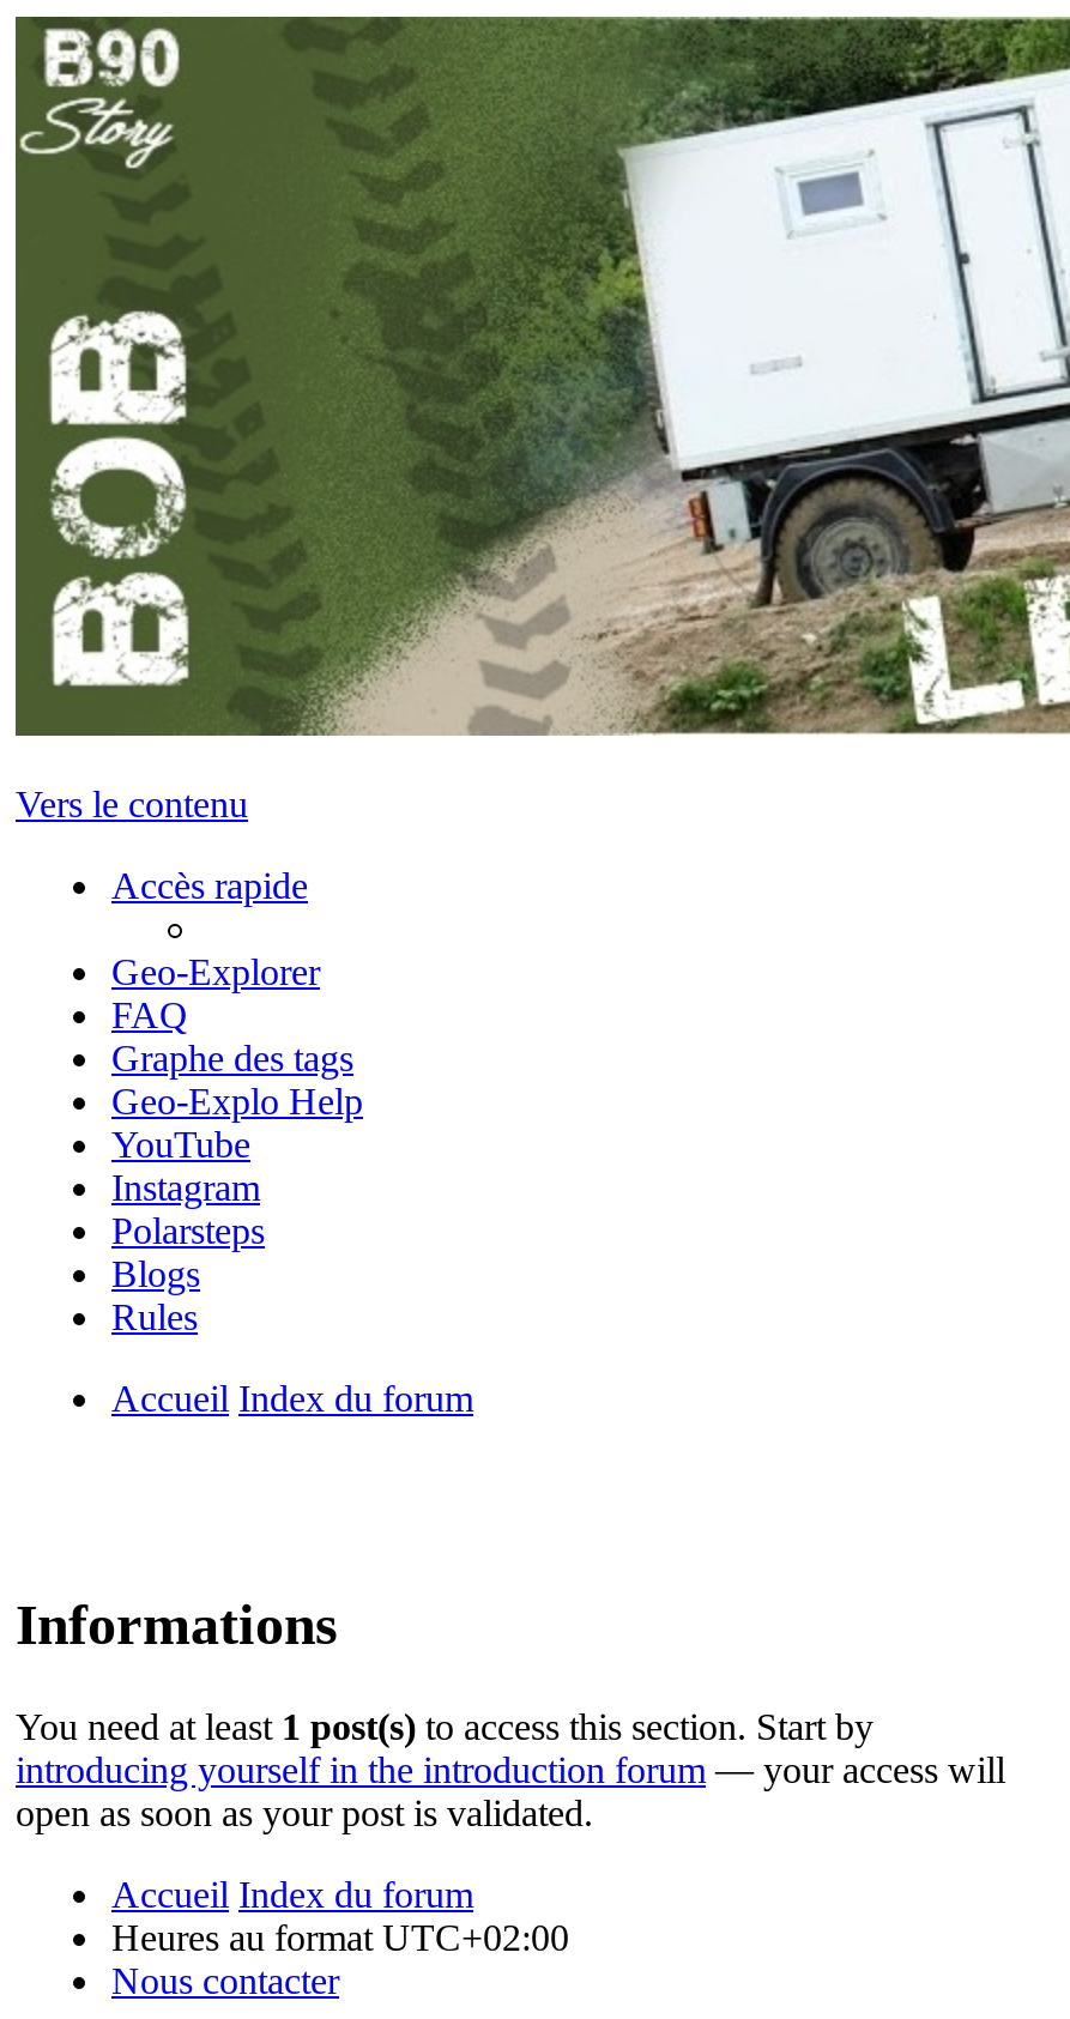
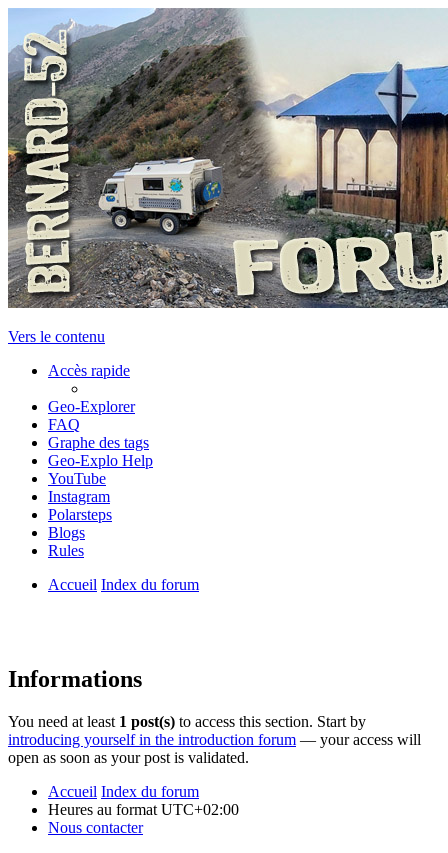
- [image]
+ [image]
